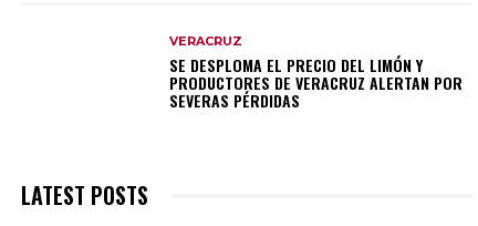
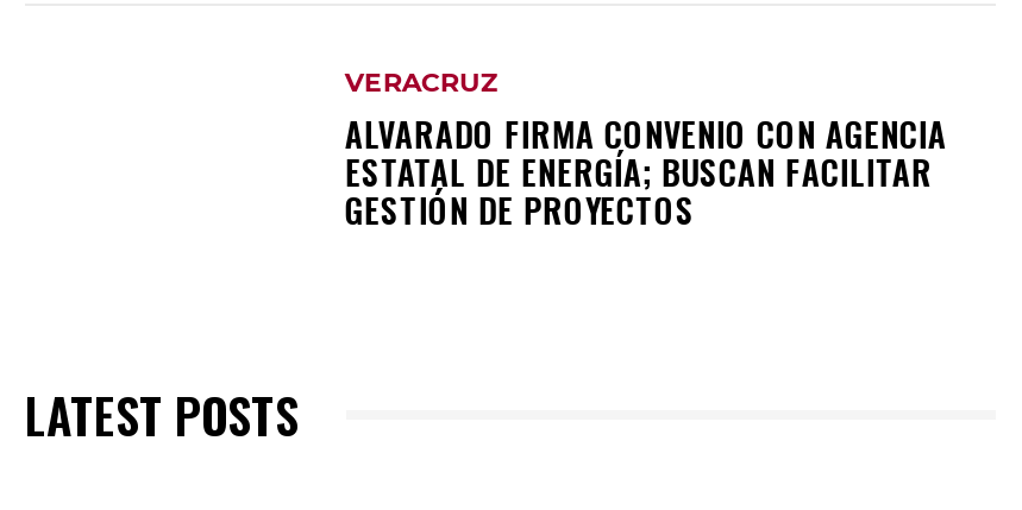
- SE DESPLOMA EL PRECIO DEL LIMÓN Y
- PRODUCTORES DE VERACRUZ ALERTAN POR
- SEVERAS PÉRDIDAS
+ ALVARADO FIRMA CONVENIO CON AGENCIA
+ ESTATAL DE ENERGÍA; BUSCAN FACILITAR
+ GESTIÓN DE PROYECTOS
